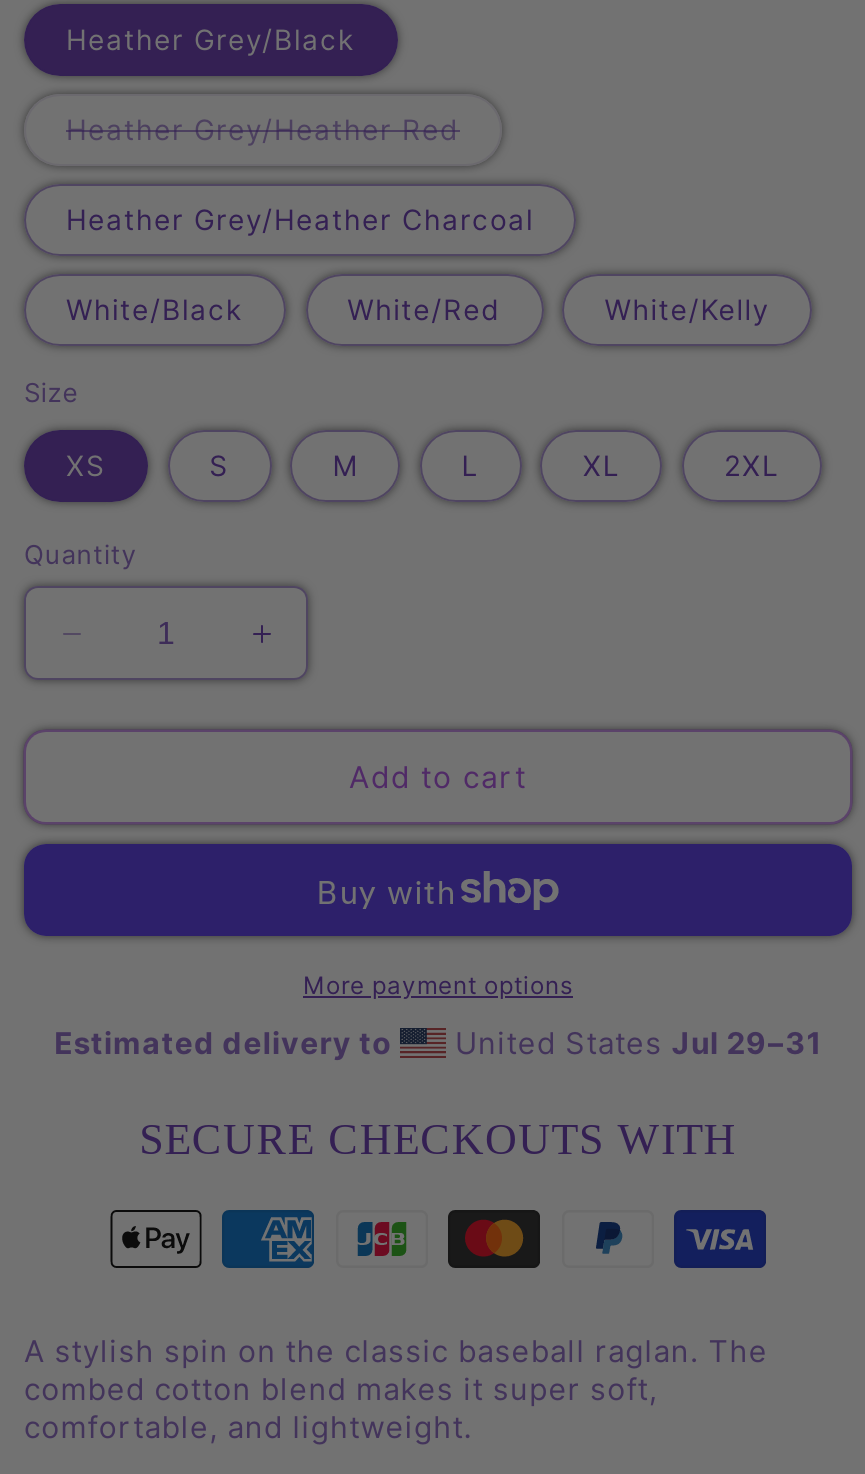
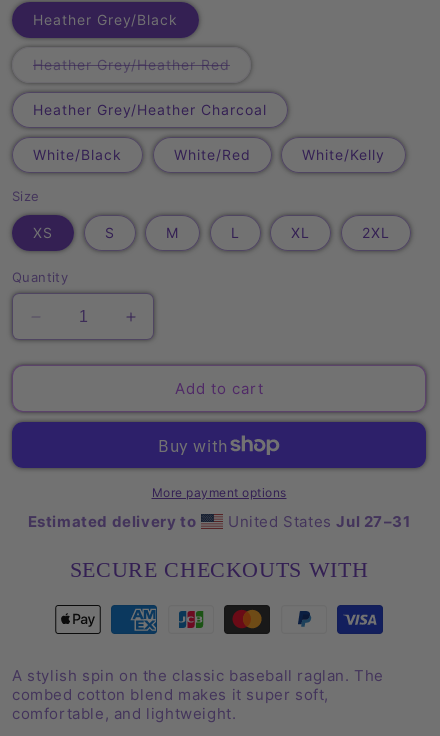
- United States Jul 29–31
+ United States Jul 27–31
